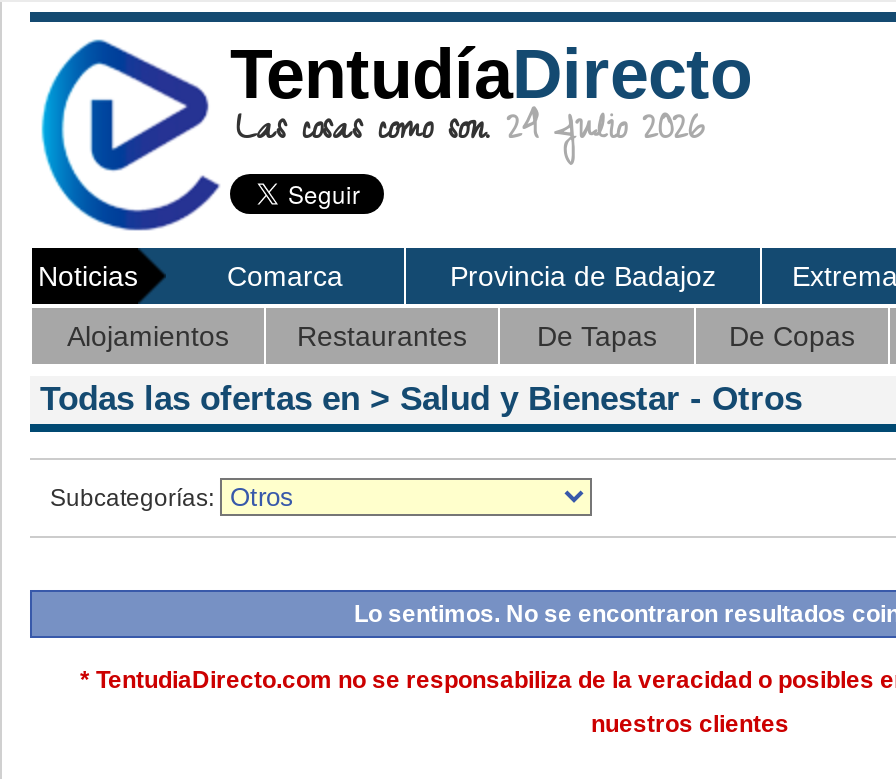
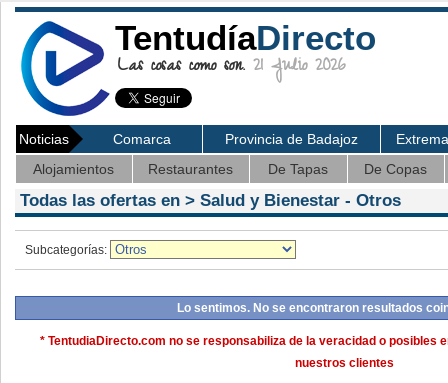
- Las cosas como son. 24 Julio 2026
+ Las cosas como son. 21 Julio 2026
